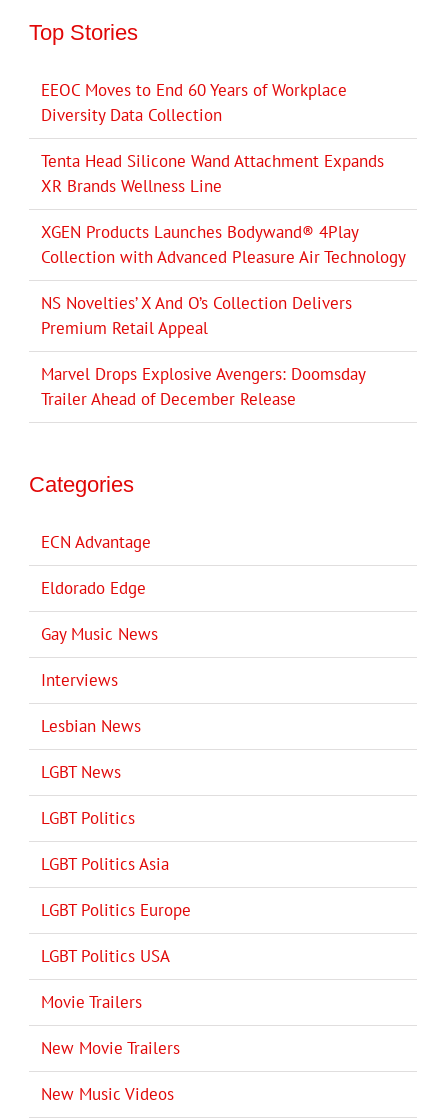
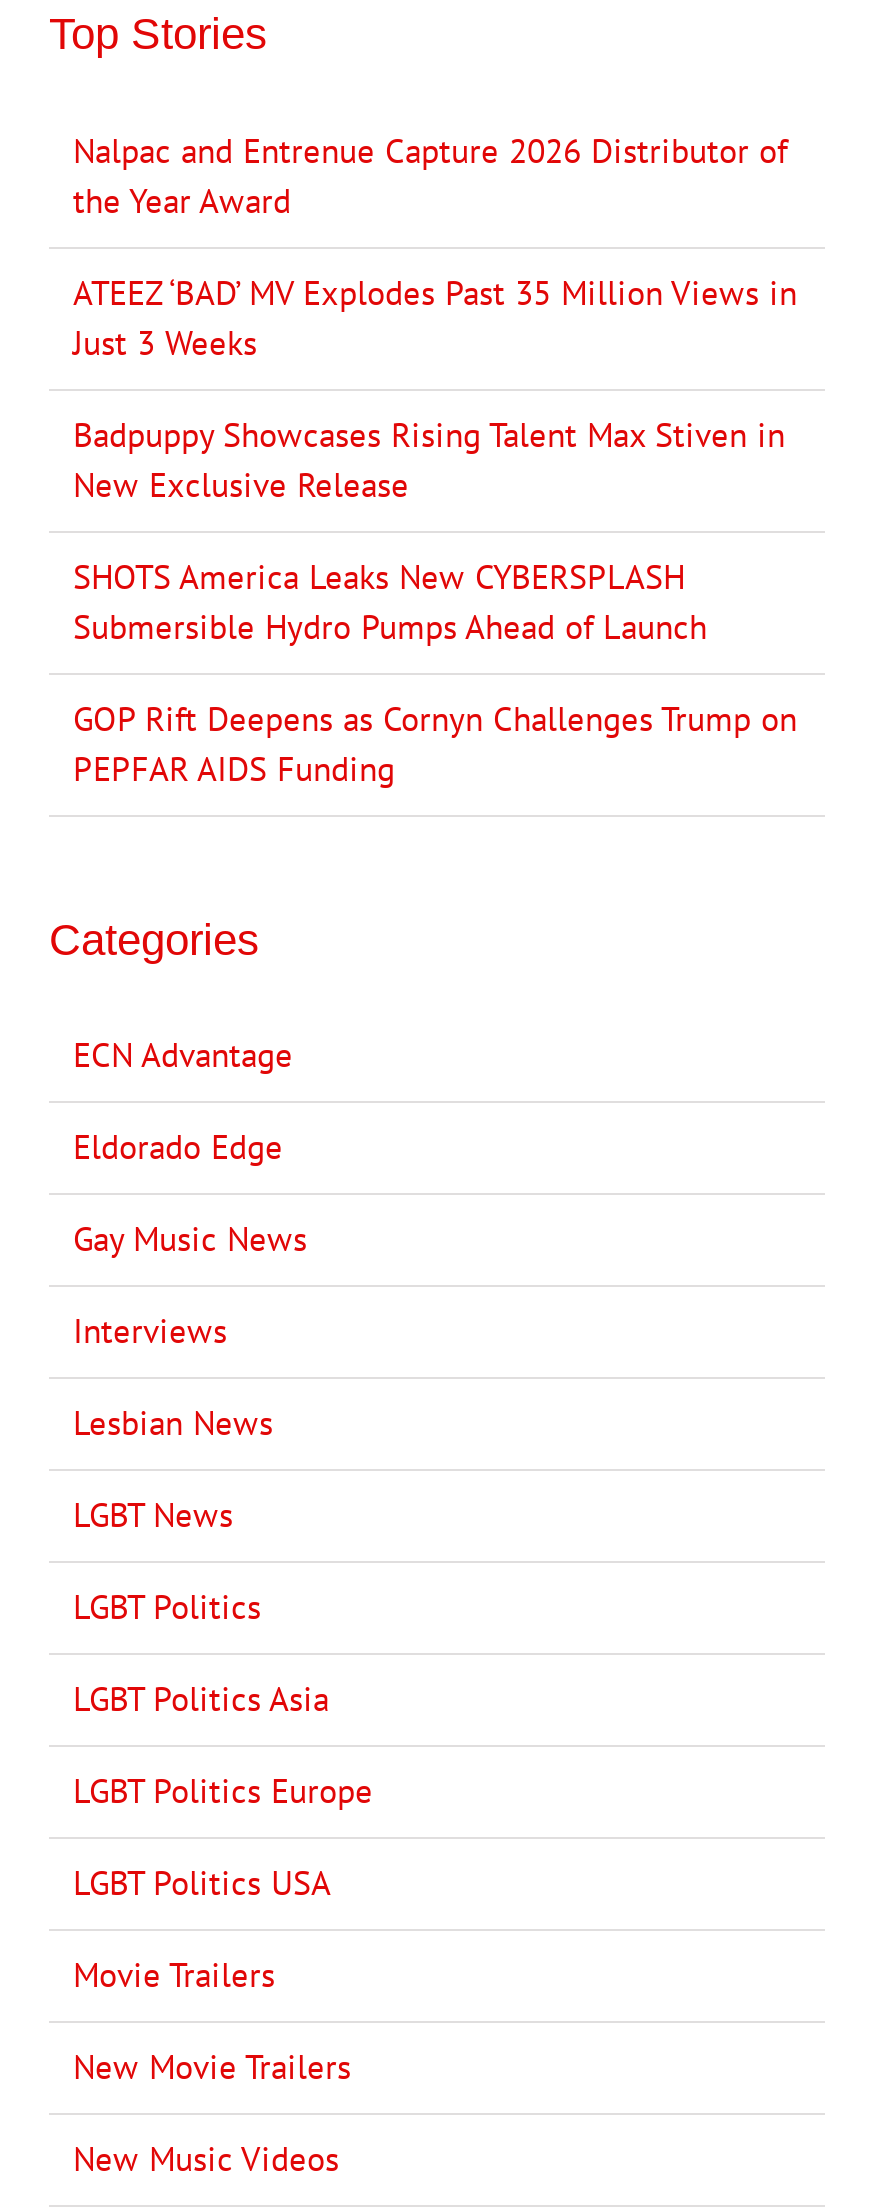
- EEOC Moves to End 60 Years of Workplace
- Diversity Data Collection
+ Nalpac and Entrenue Capture 2026 Distributor of
+ the Year Award

- Tenta Head Silicone Wand Attachment Expands
- XR Brands Wellness Line
+ ATEEZ ‘BAD’ MV Explodes Past 35 Million Views in
+ Just 3 Weeks

- XGEN Products Launches Bodywand® 4Play
- Collection with Advanced Pleasure Air Technology
+ Badpuppy Showcases Rising Talent Max Stiven in
+ New Exclusive Release

- NS Novelties’ X And O’s Collection Delivers
- Premium Retail Appeal
+ SHOTS America Leaks New CYBERSPLASH
+ Submersible Hydro Pumps Ahead of Launch

- Marvel Drops Explosive Avengers: Doomsday
- Trailer Ahead of December Release
+ GOP Rift Deepens as Cornyn Challenges Trump on
+ PEPFAR AIDS Funding
